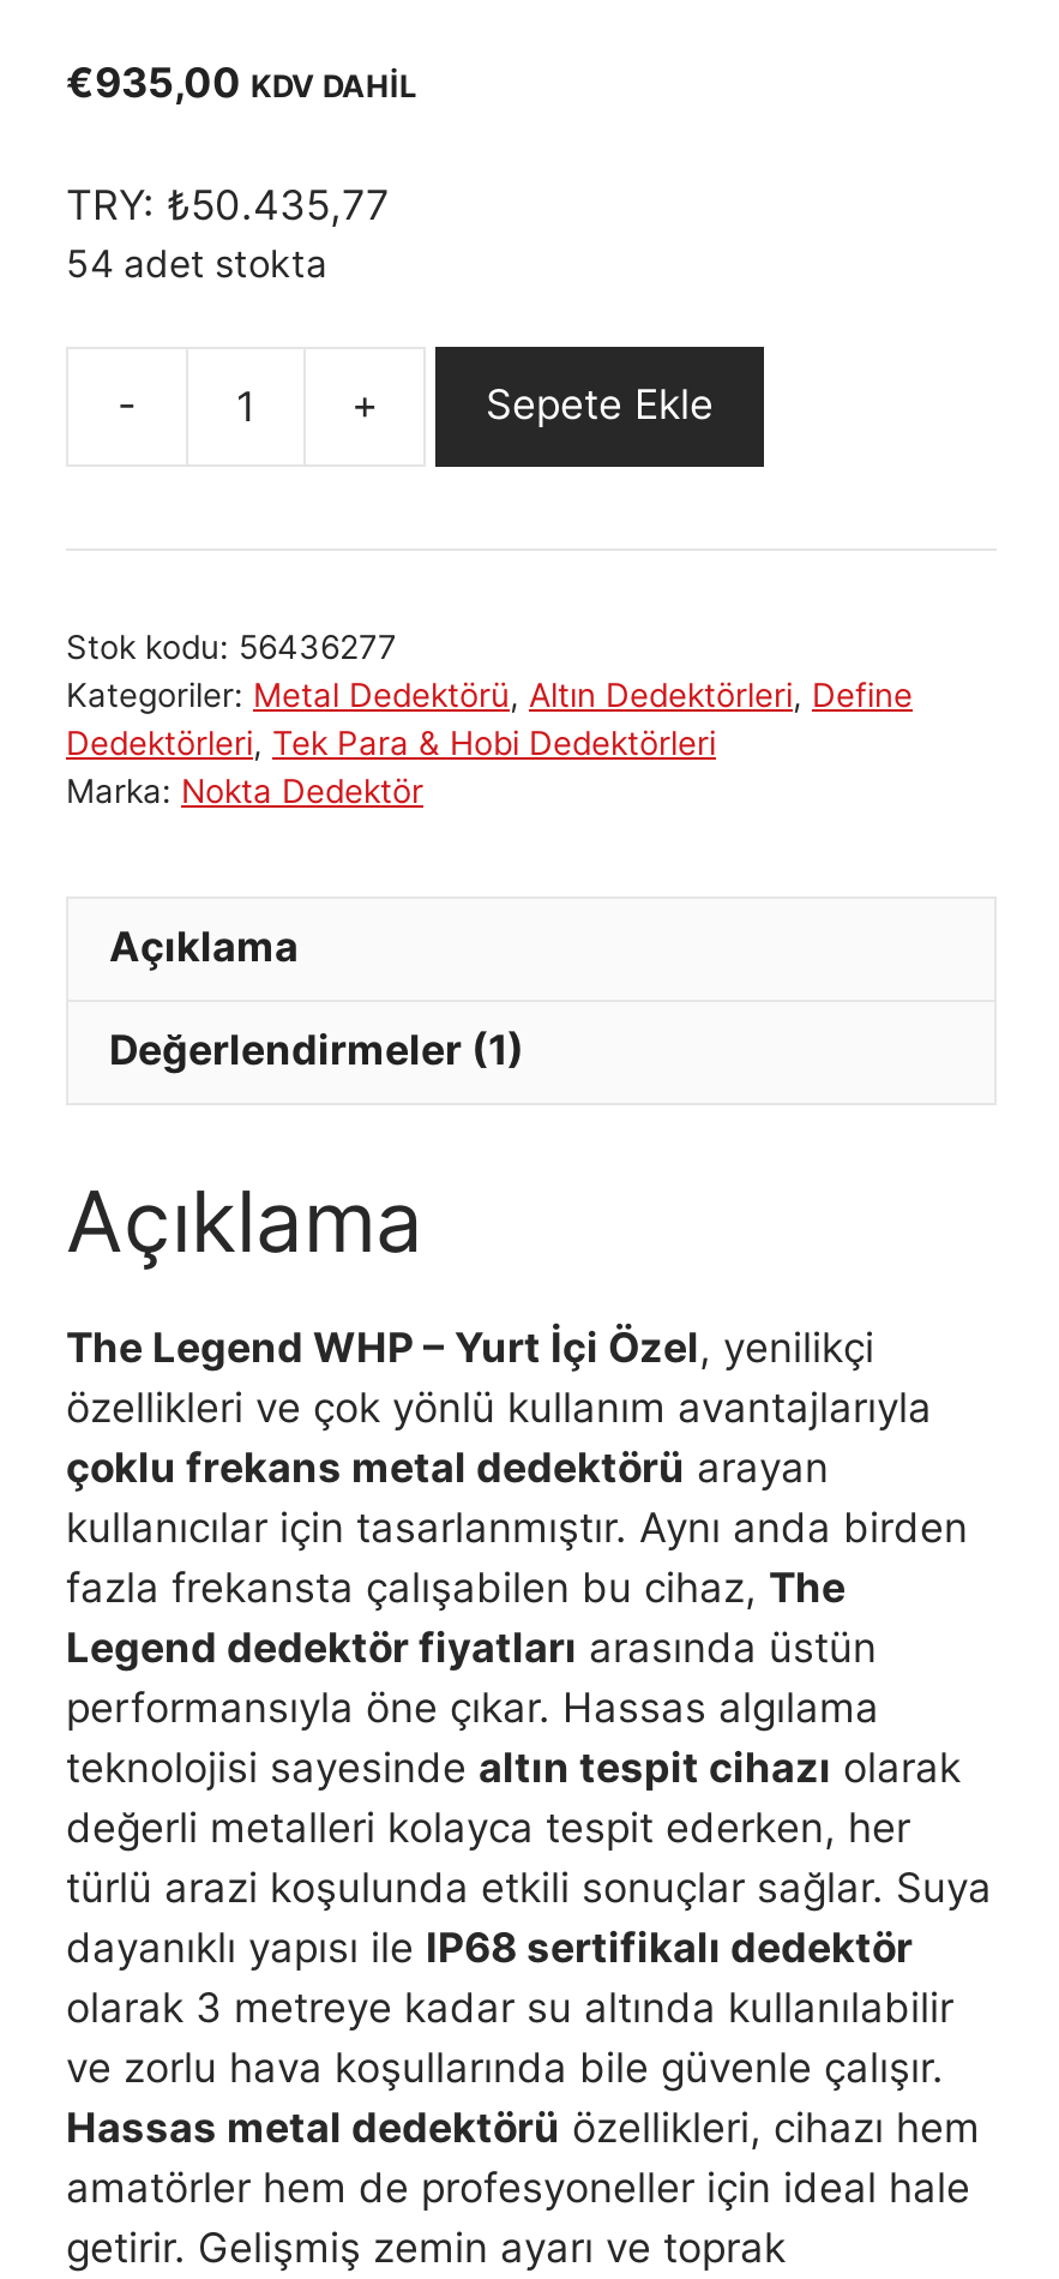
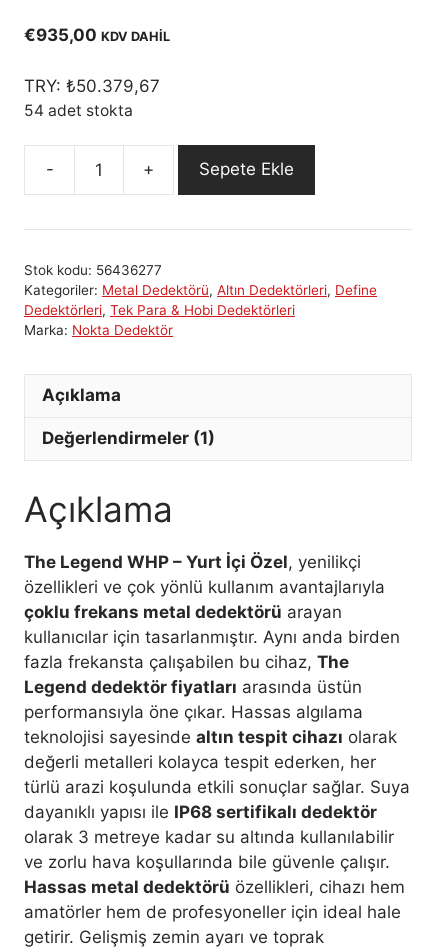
- TRY: ₺50.435,77
+ TRY: ₺50.379,67
